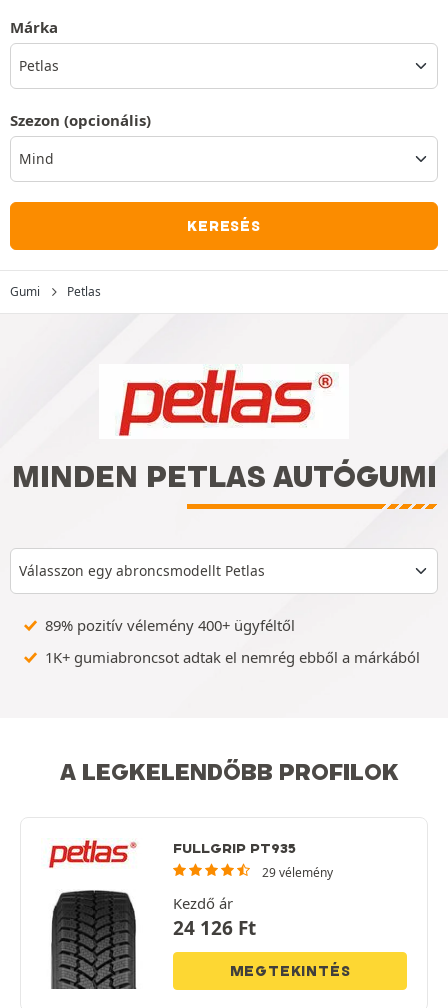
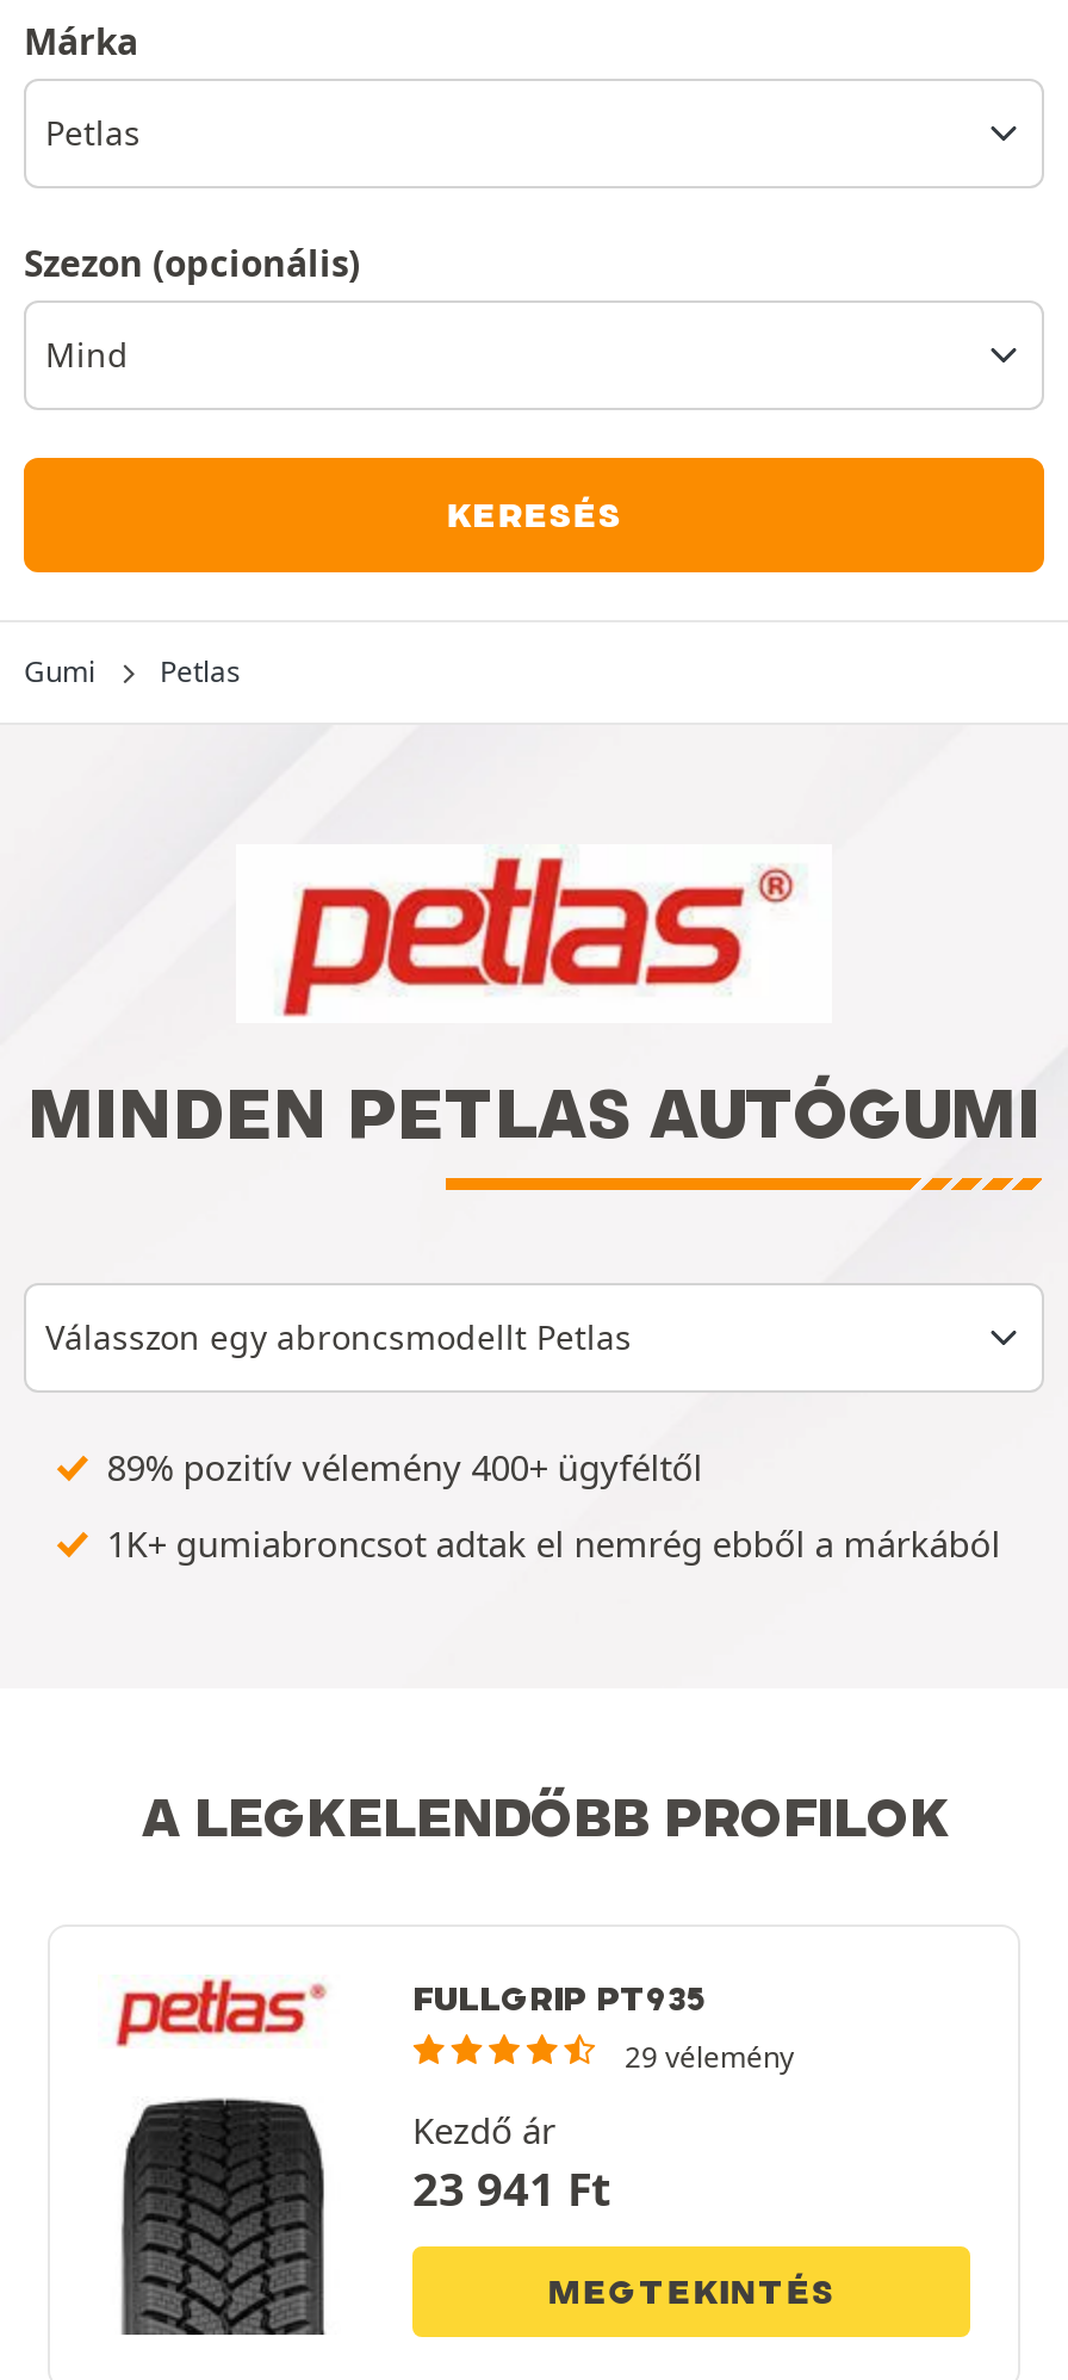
- 24 126 Ft
+ 23 941 Ft
